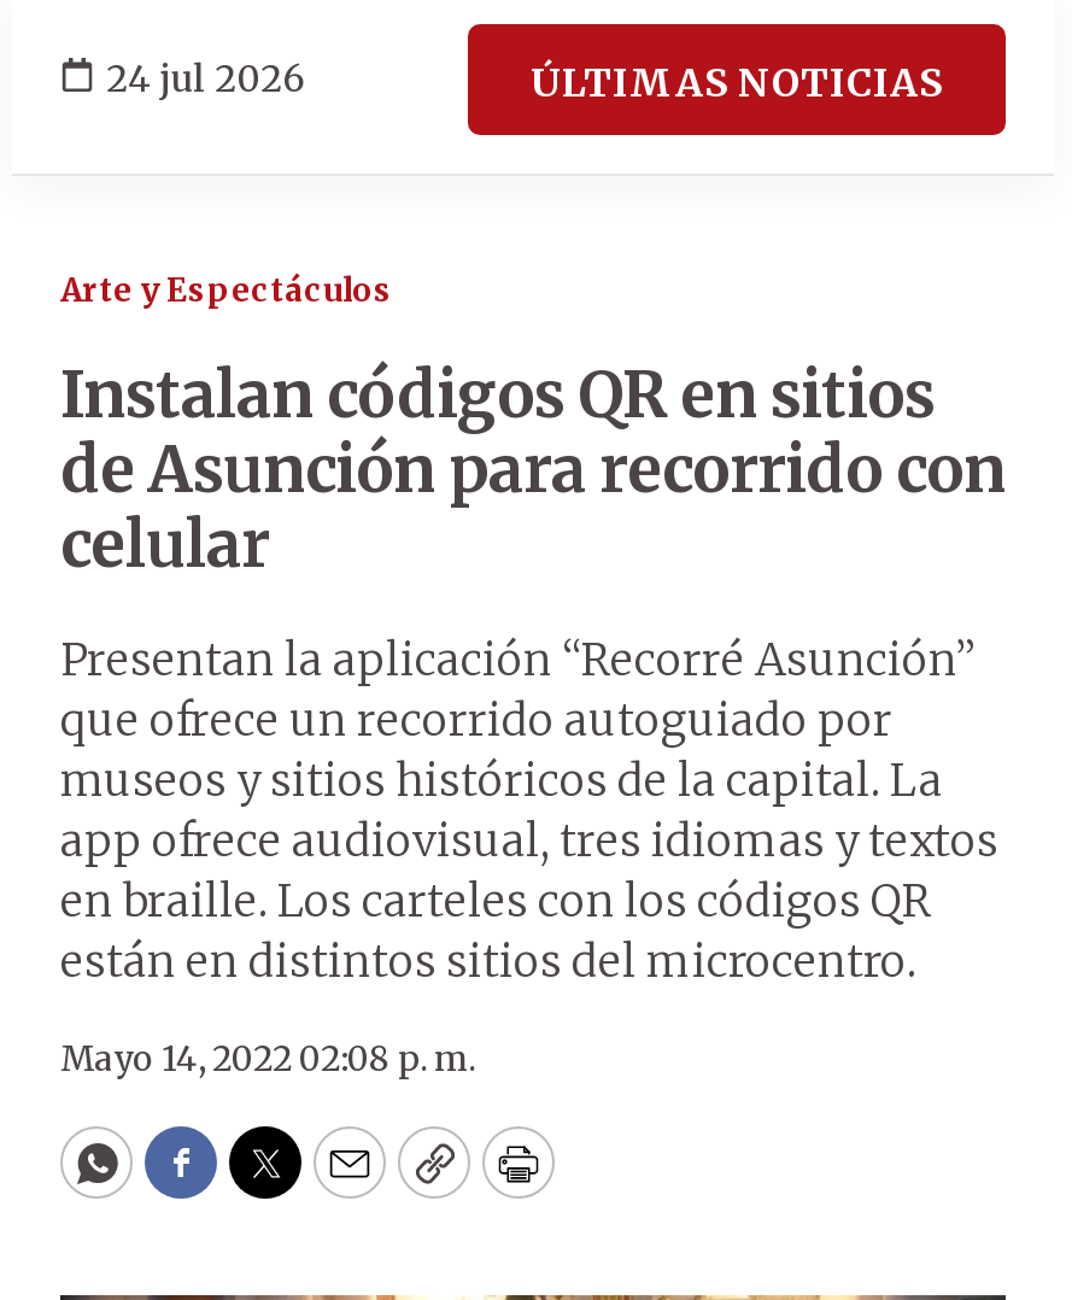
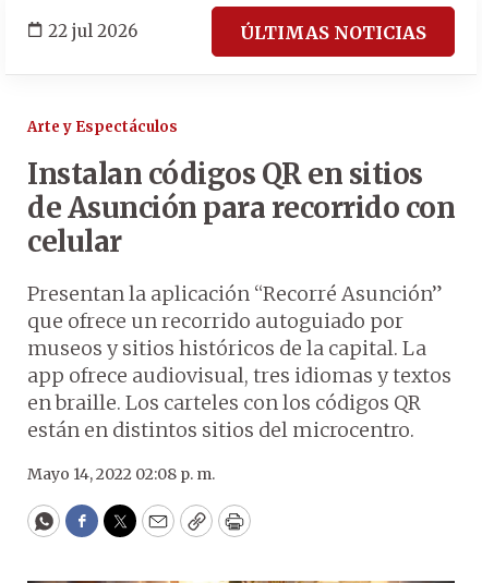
- 24 jul 2026
+ 22 jul 2026
